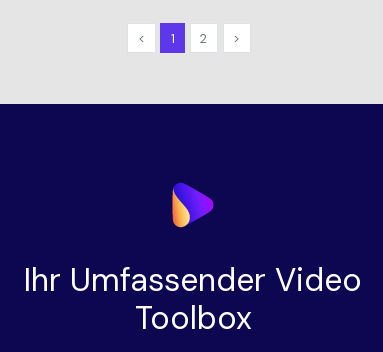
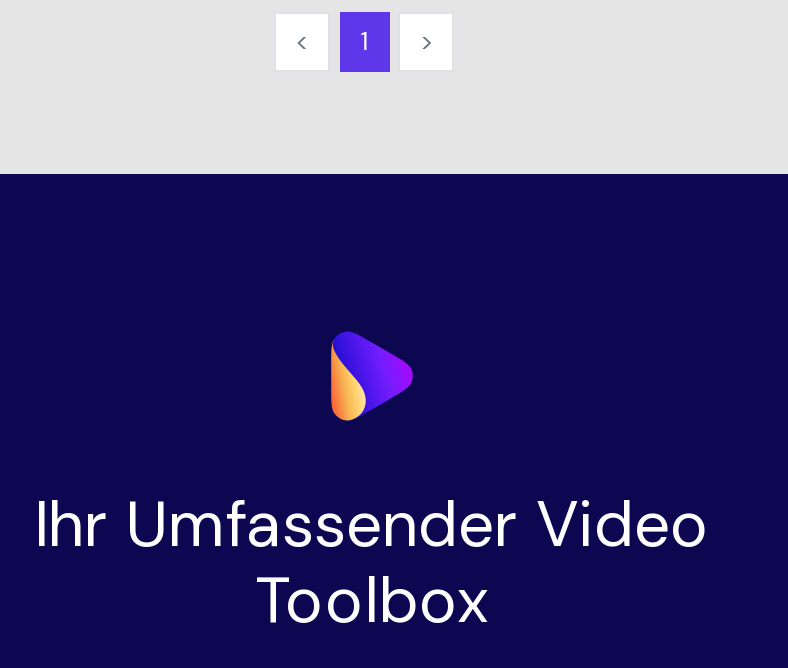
- 2
